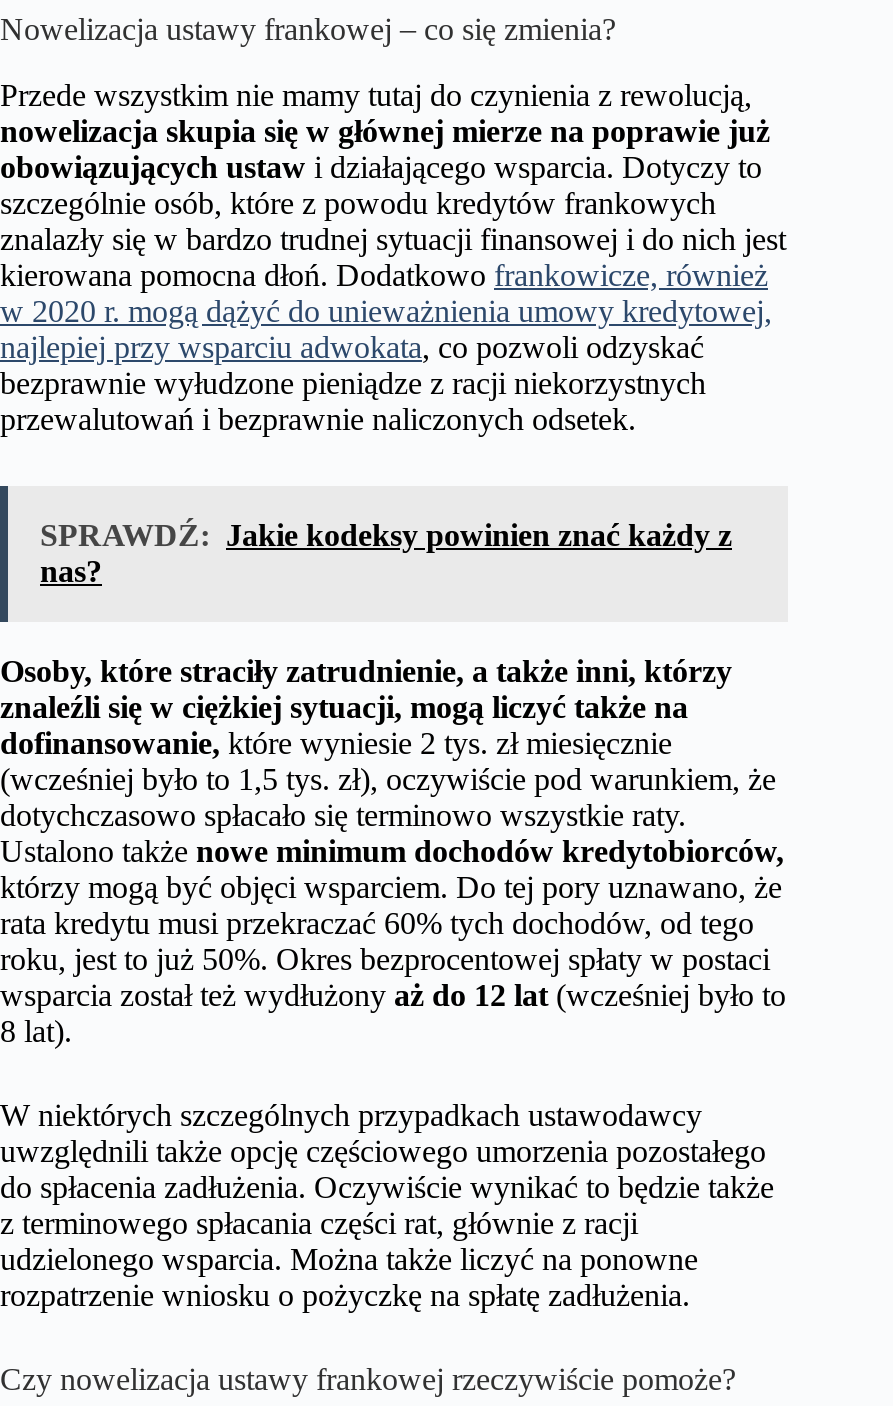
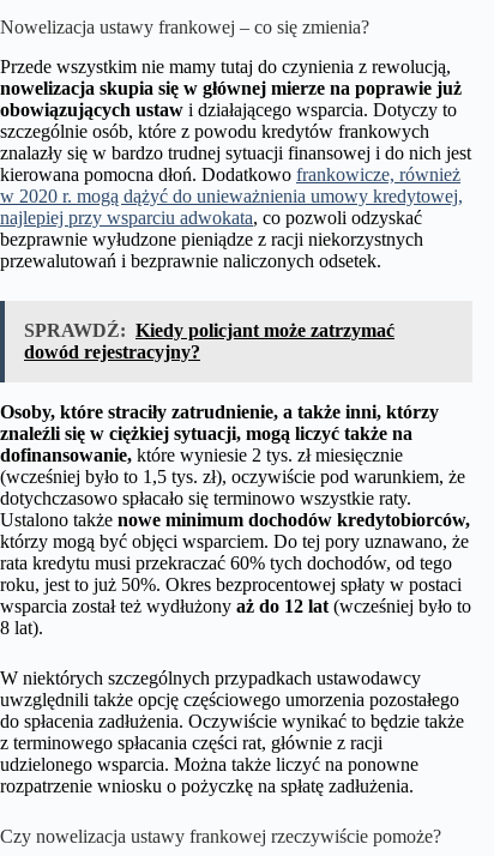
- SPRAWDŹ: Jakie kodeksy powinien znać każdy z
- nas?
+ SPRAWDŹ: Kiedy policjant może zatrzymać
+ dowód rejestracyjny?
